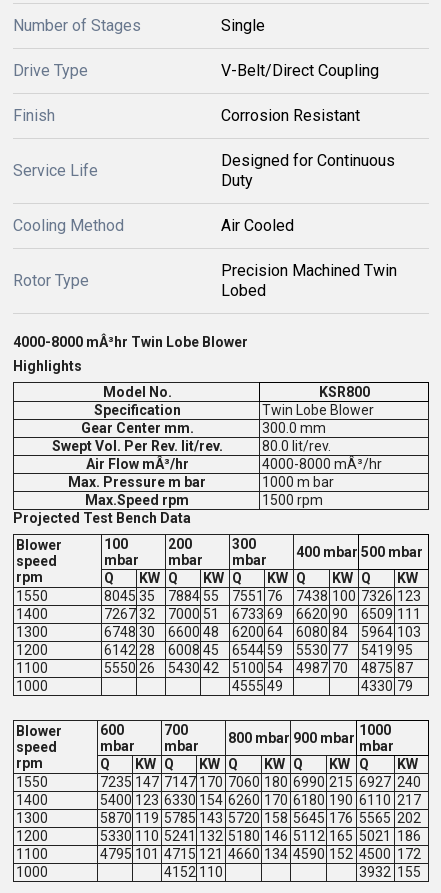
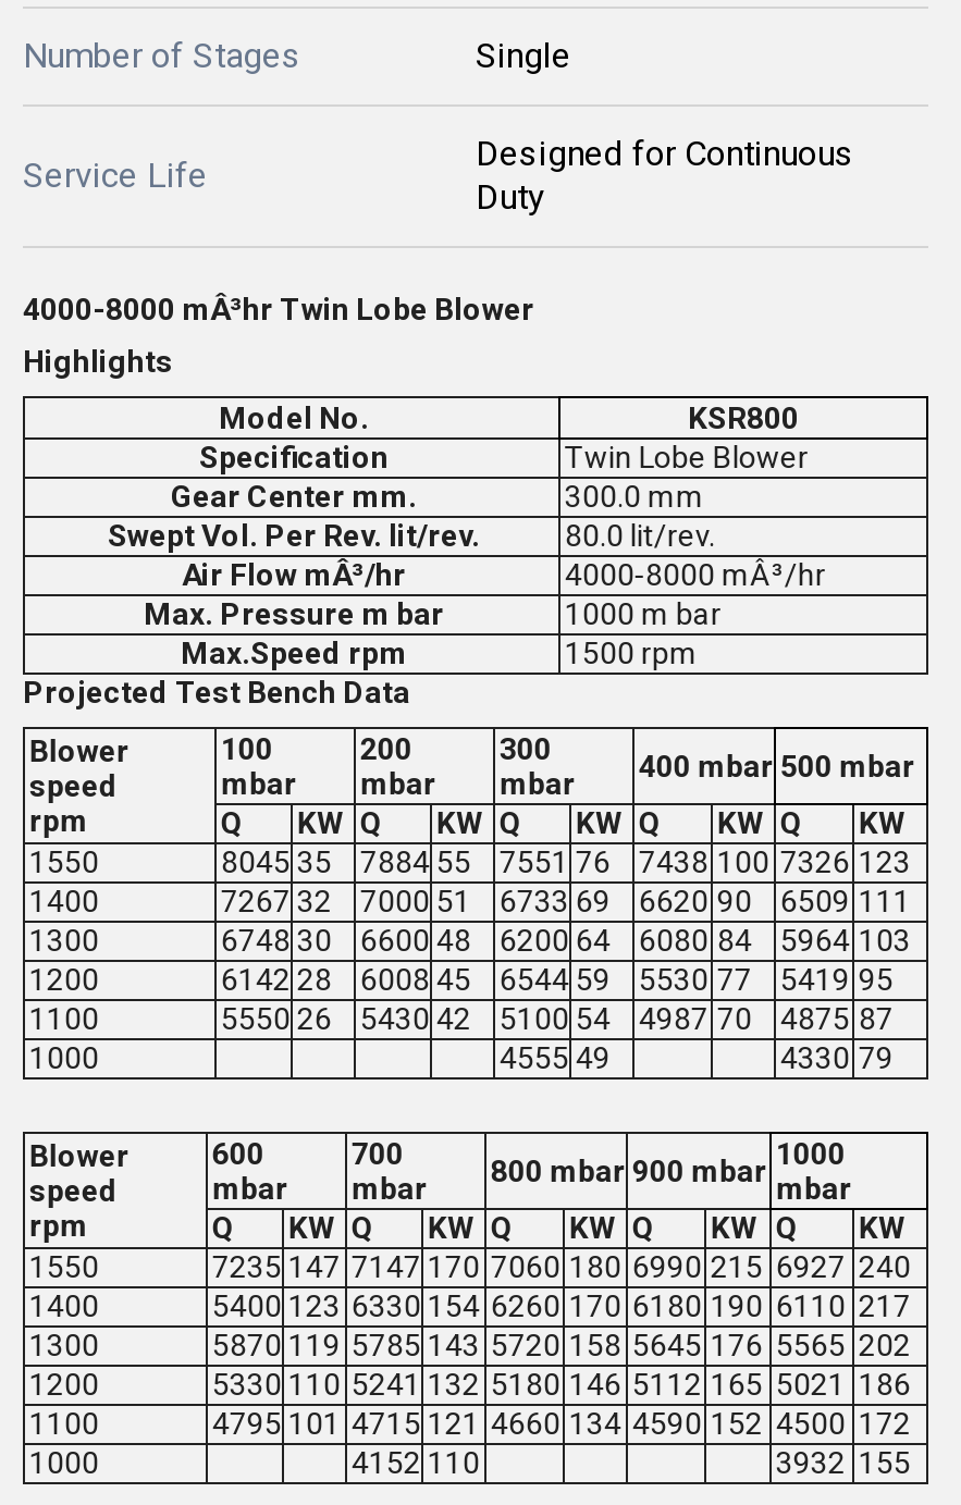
- Drive Type
- V-Belt/Direct Coupling
- Finish
- Corrosion Resistant

- Cooling Method
- Air Cooled
- Rotor Type

- Precision Machined Twin
- Lobed
